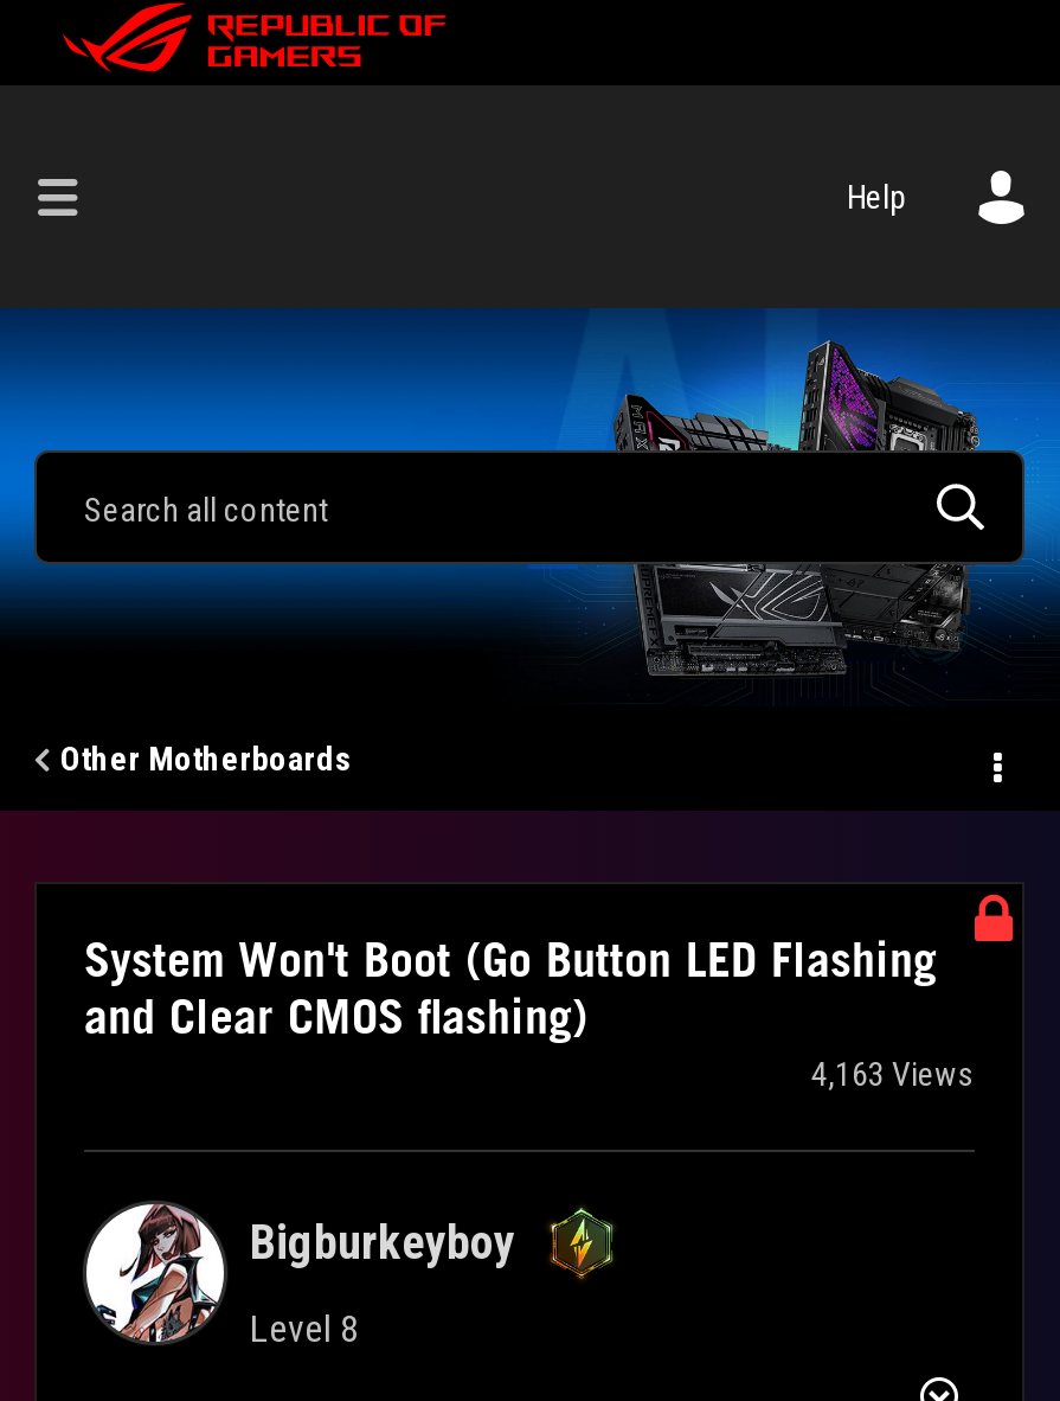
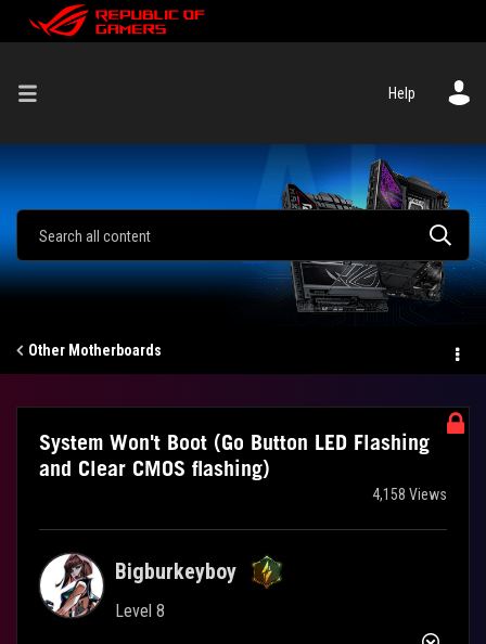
- 4,163 Views
+ 4,158 Views
